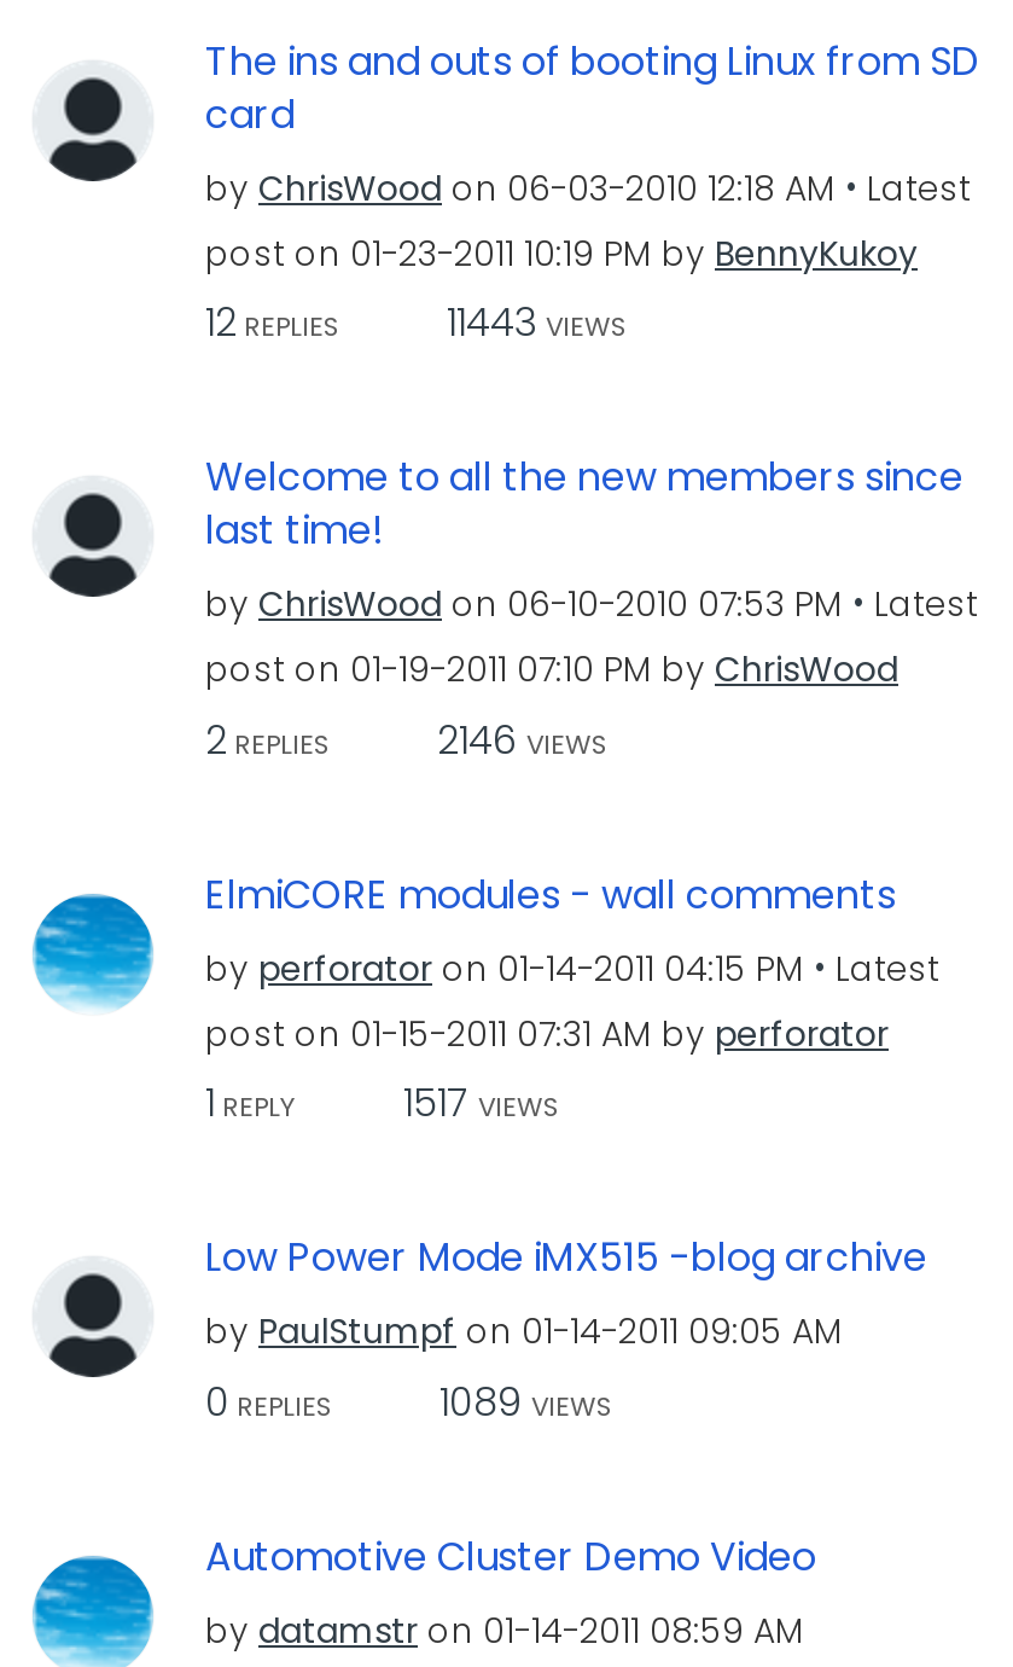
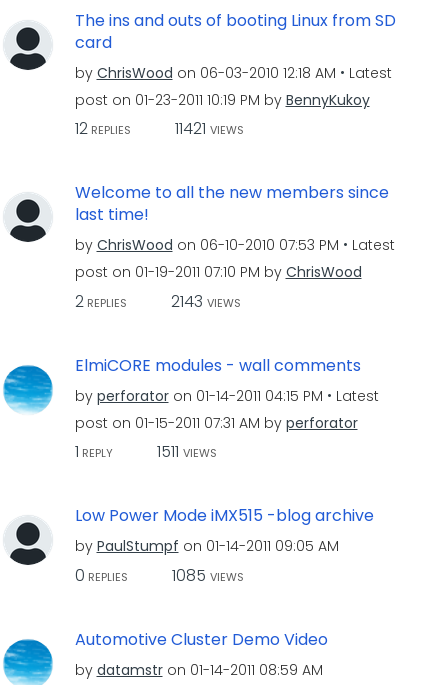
- 12 REPLIES 11443 VIEWS
+ 12 REPLIES 11421 VIEWS

- 2 REPLIES 2146 VIEWS
+ 2 REPLIES 2143 VIEWS

- 1 REPLY 1517 VIEWS
+ 1 REPLY 1511 VIEWS

- 1089 VIEWS
+ 1085 VIEWS
